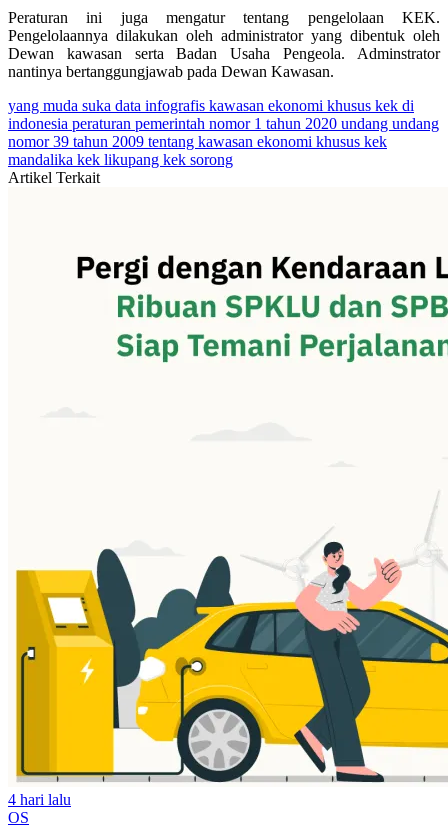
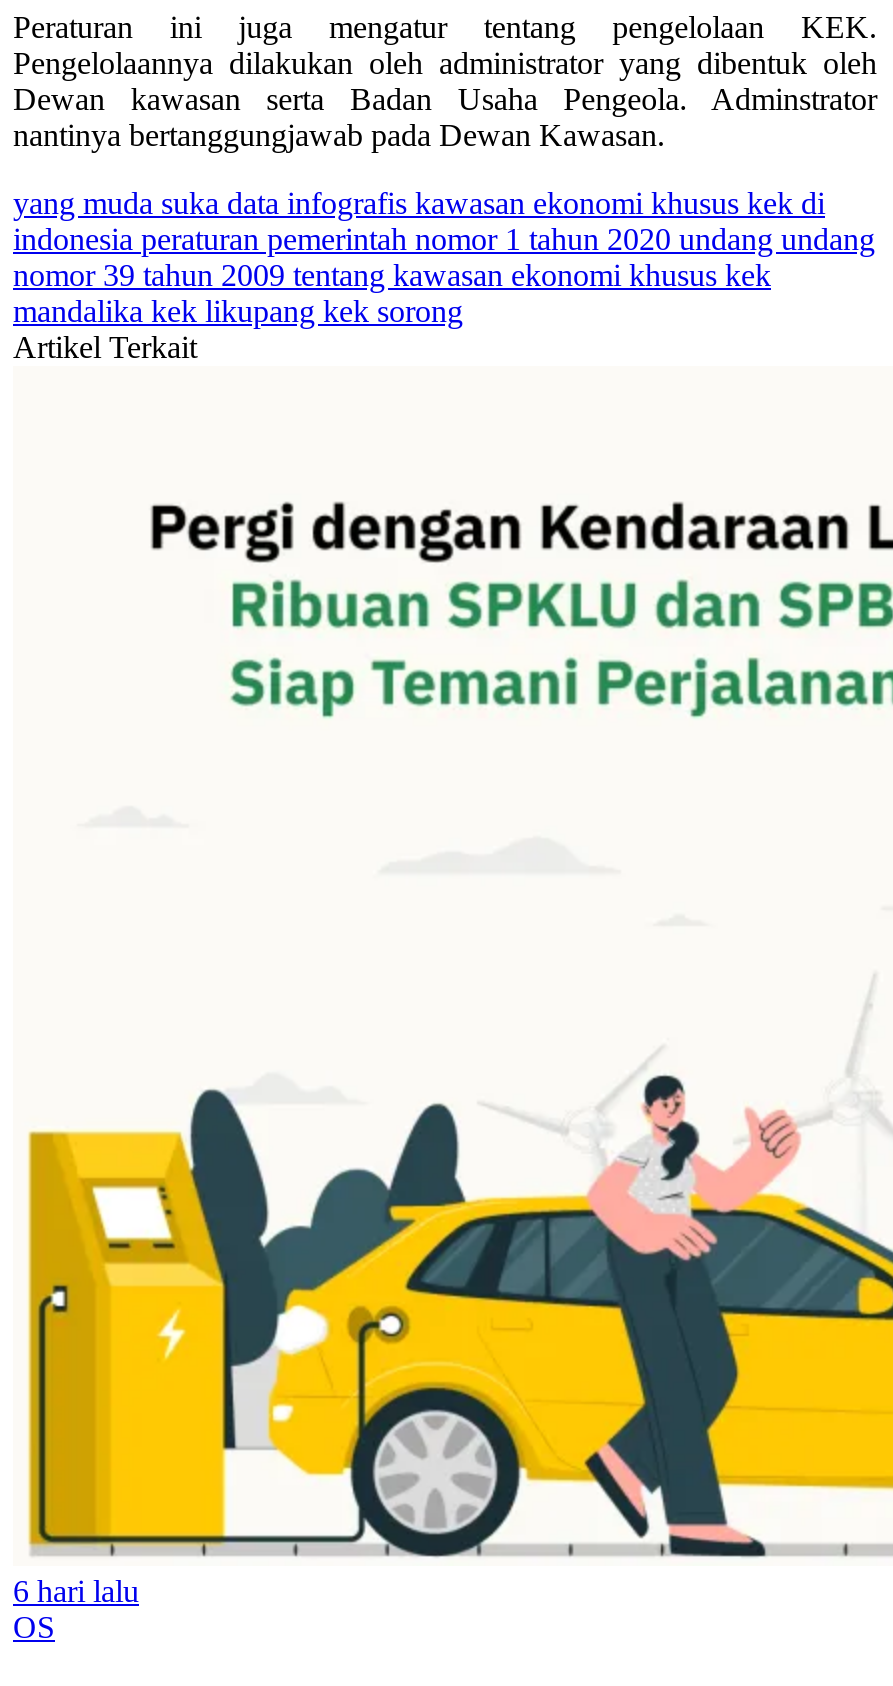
- 4 hari lalu
+ 6 hari lalu
